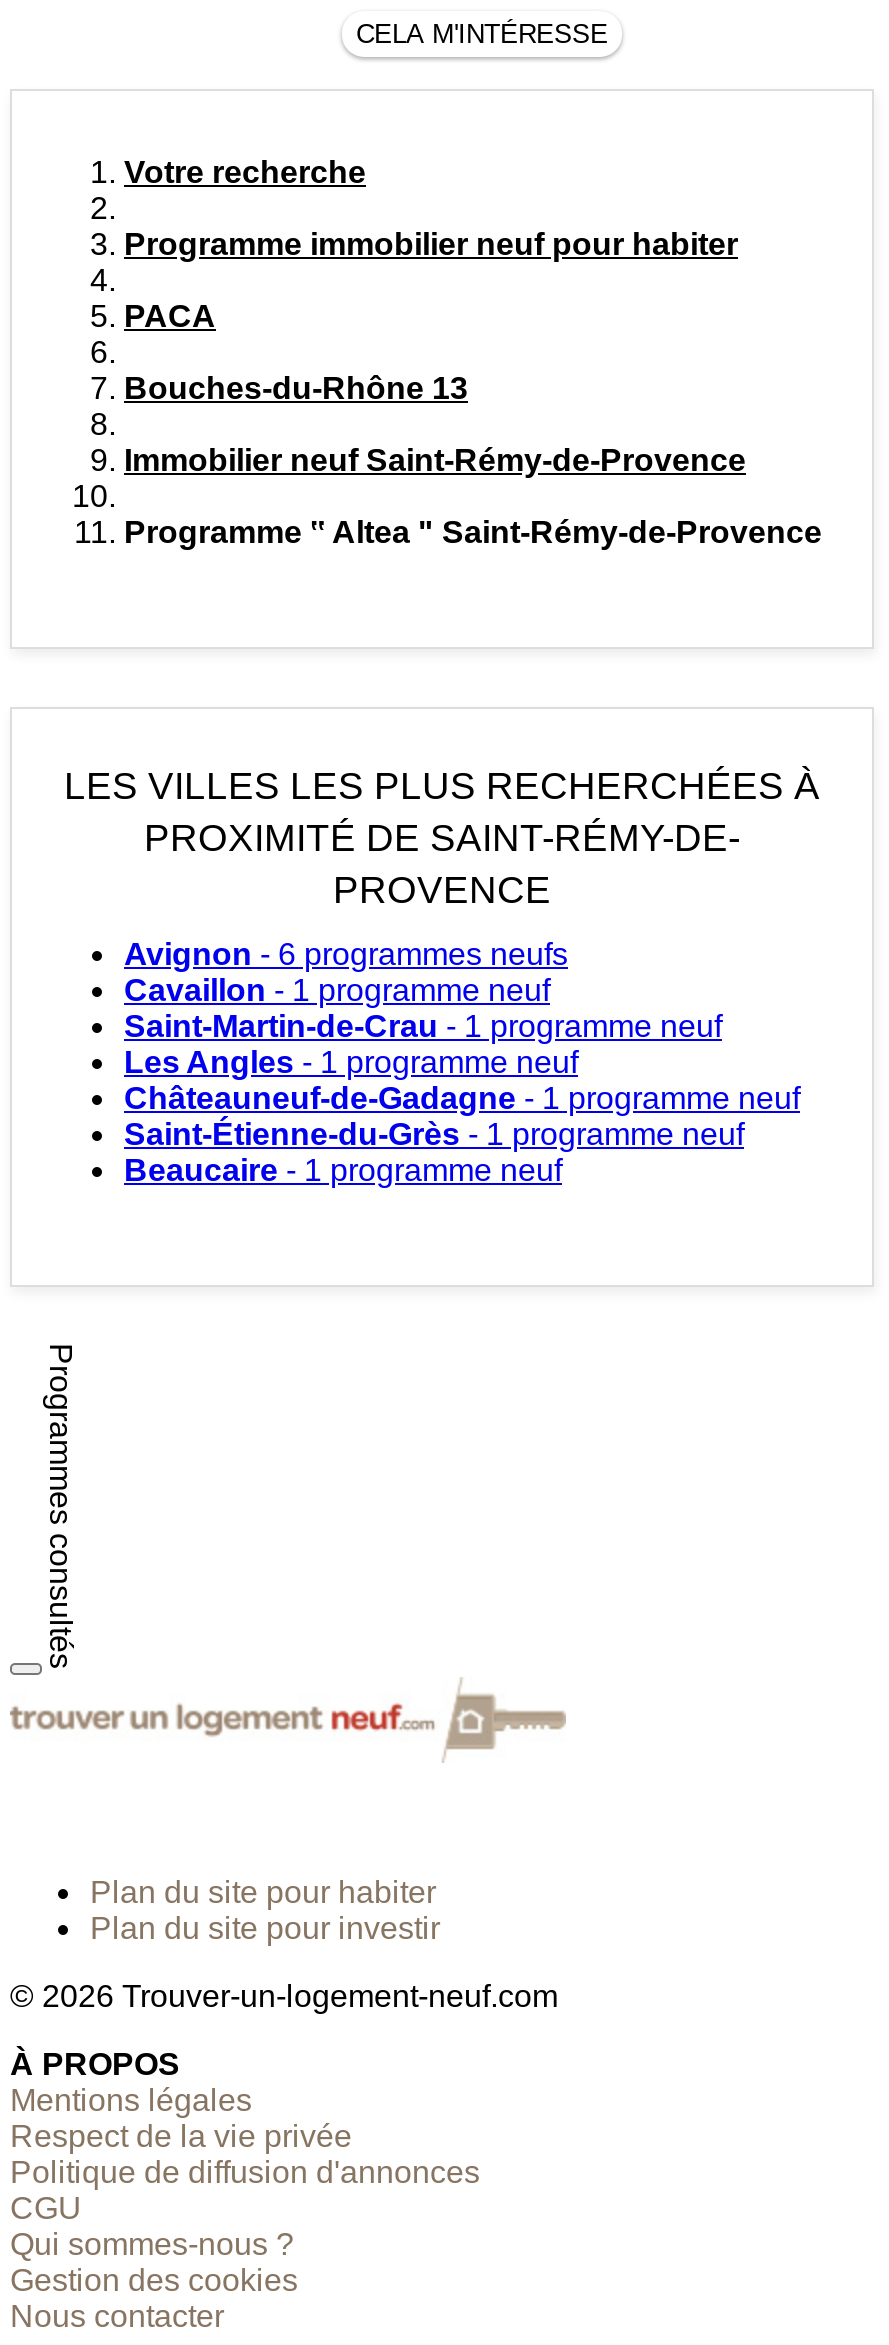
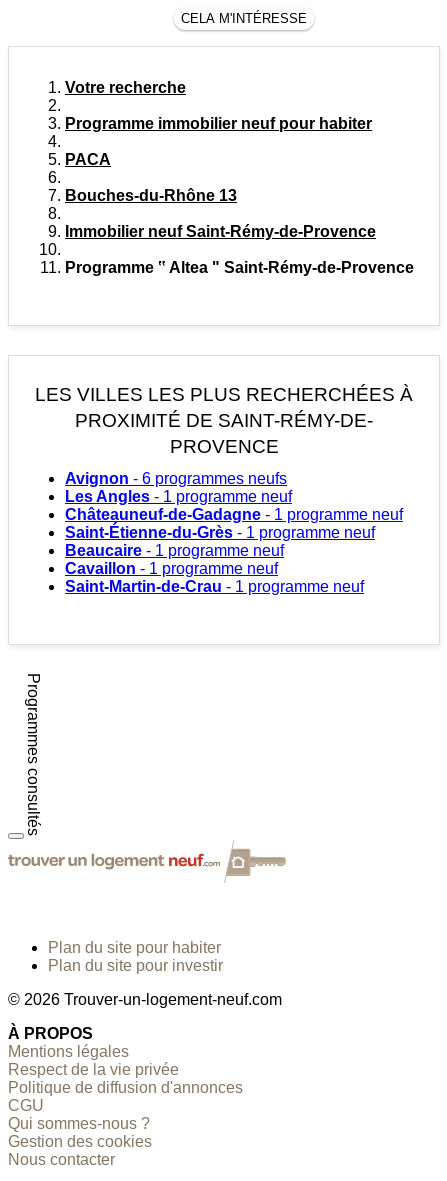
moved down: Cavaillon - 1 programme neuf | Saint-Martin-de-Crau - 1 programme neuf

moved up: Les Angles - 1 programme neuf | Châteauneuf-de-Gadagne - 1 programme neuf | Saint-Étienne-du-Grès- 1 programme neuf | Beaucaire - 1 programme neuf
